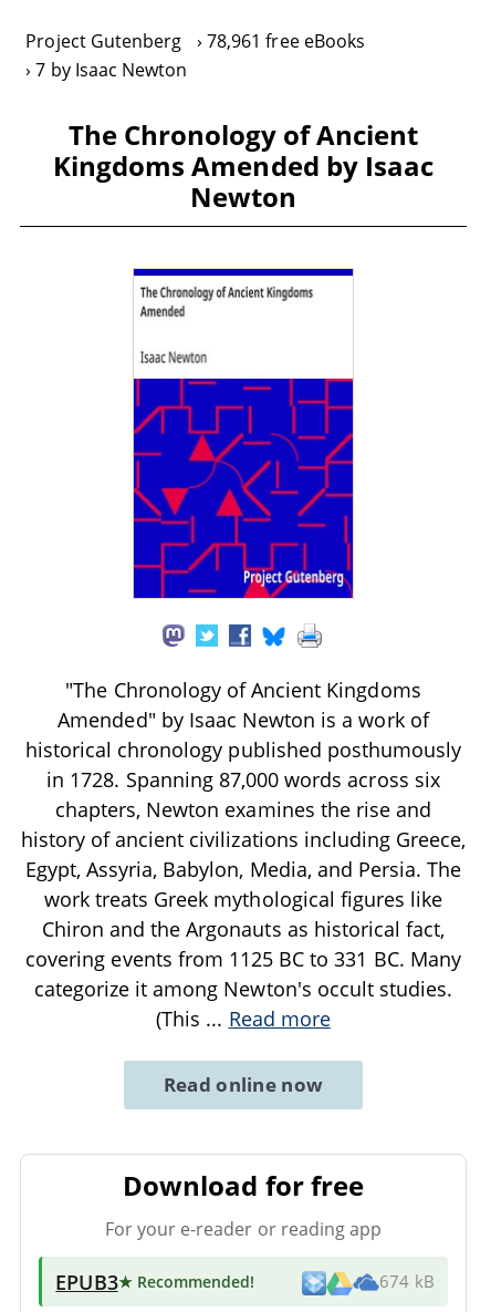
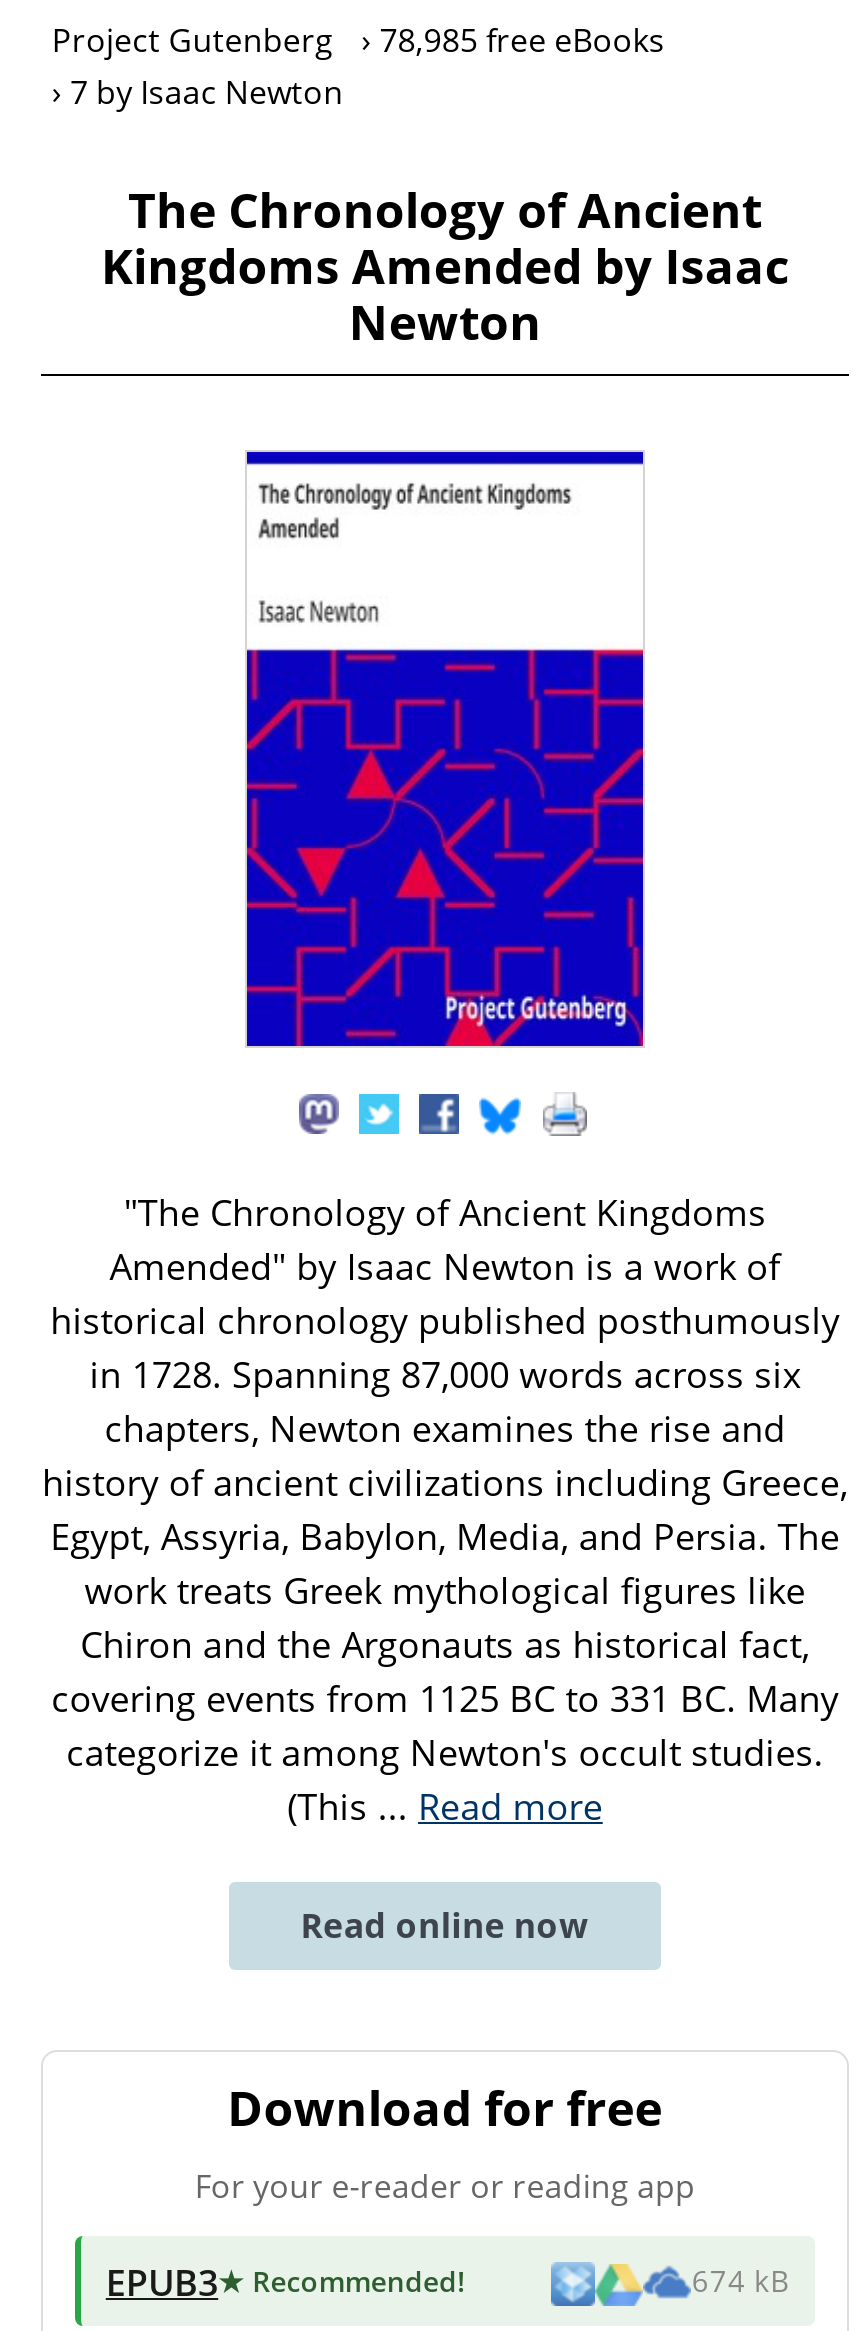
- Project Gutenberg 78,961 free eBooks
+ Project Gutenberg 78,985 free eBooks
